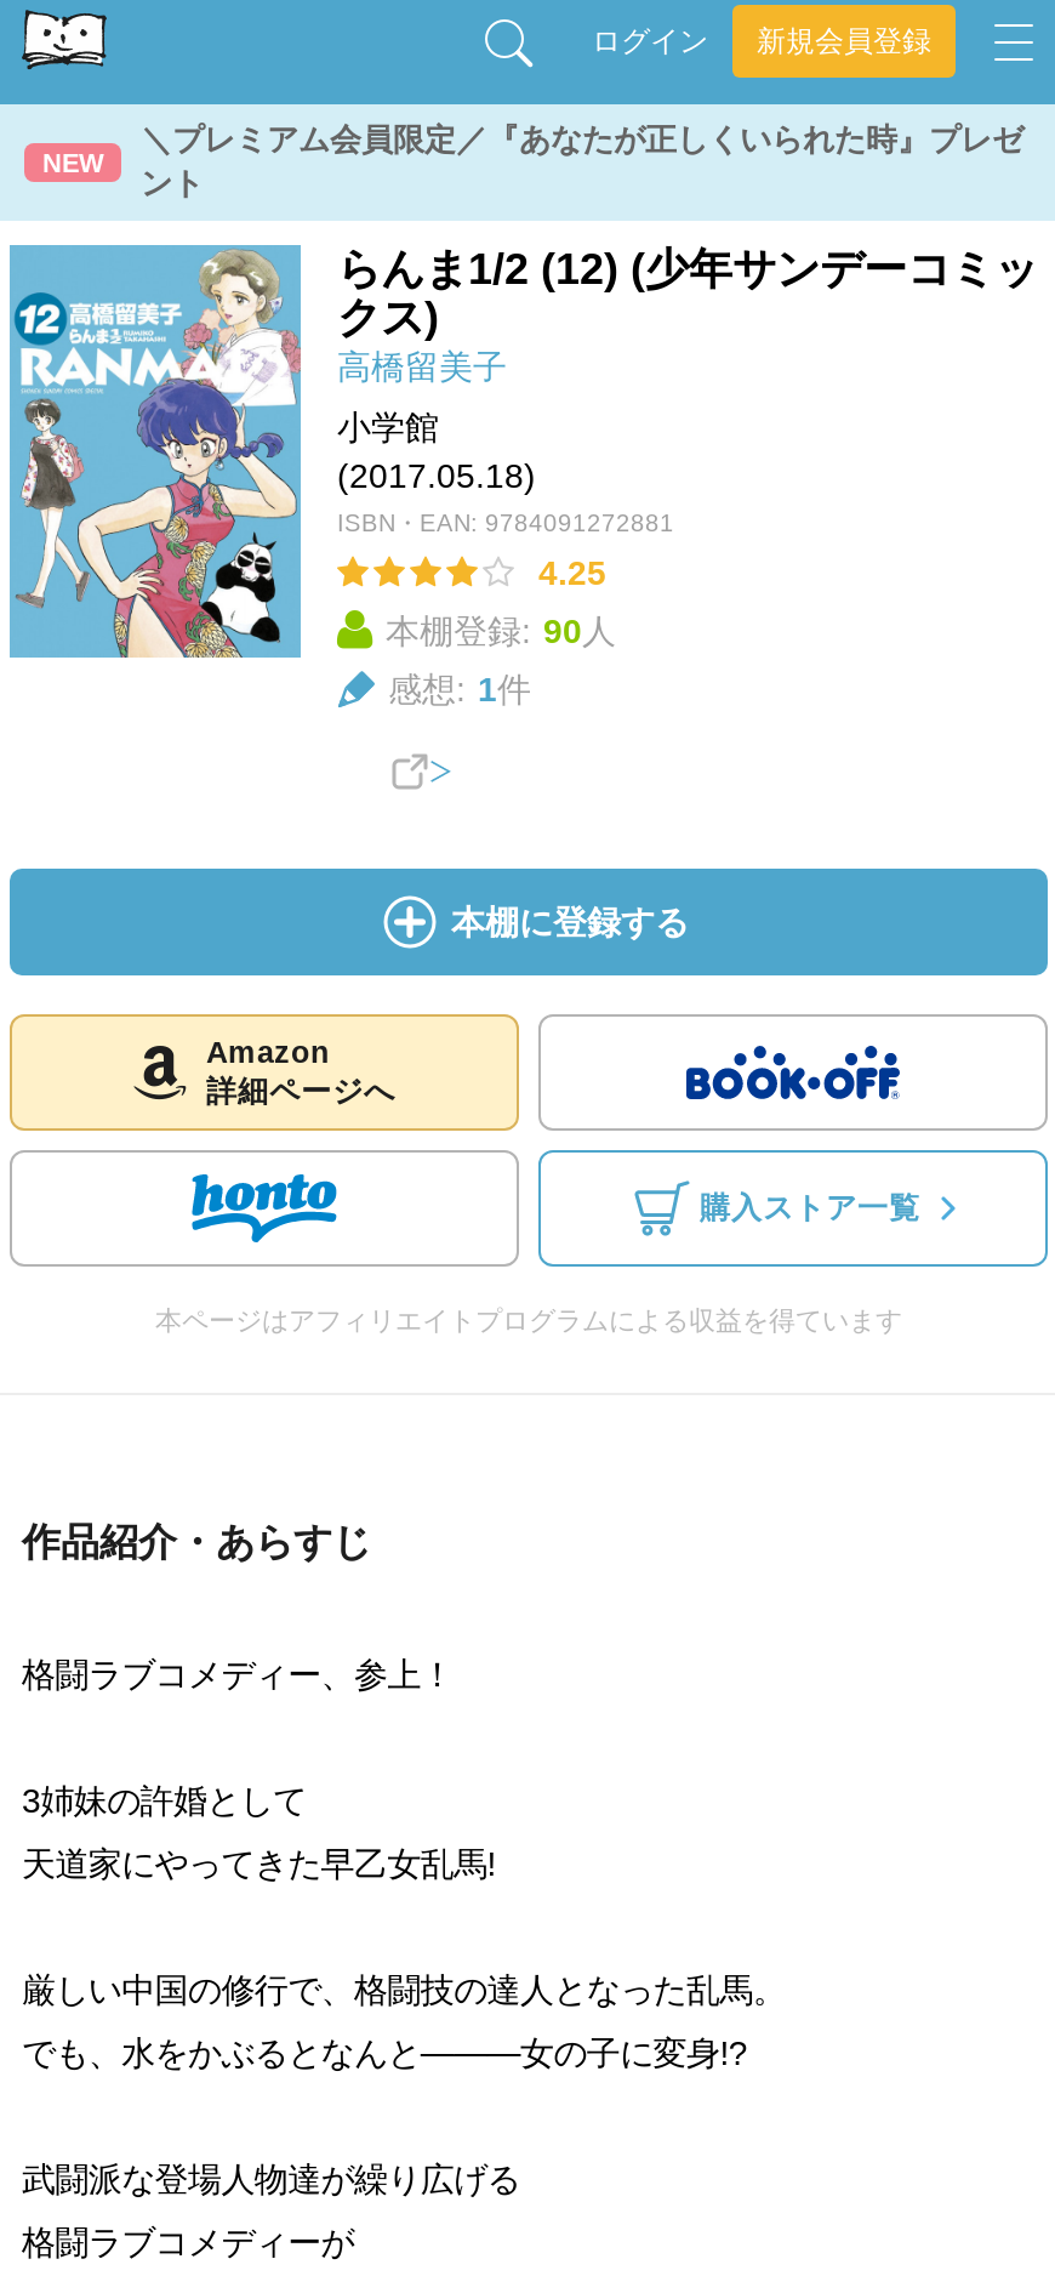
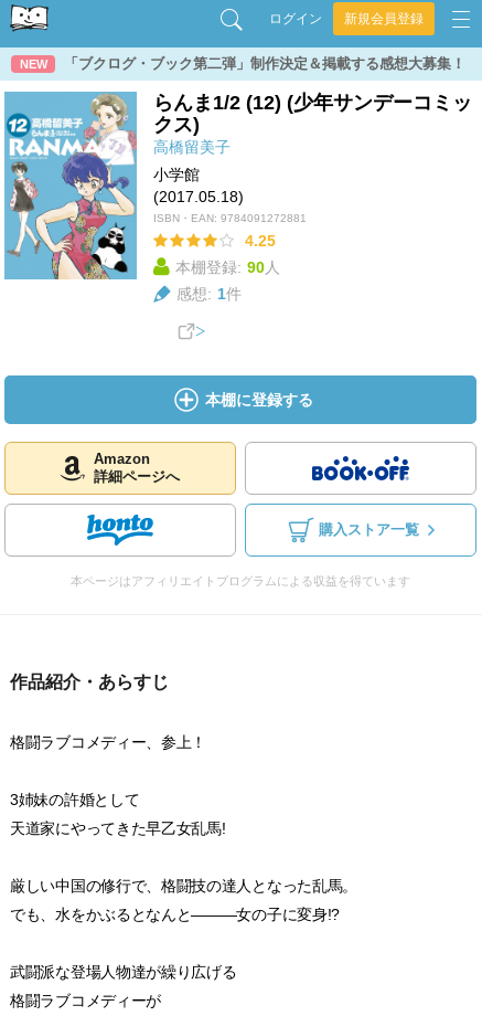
- ＼プレミアム会員限定／『あなたが正しくいられた時』プレゼ
- ント
+ 「ブクログ・ブック第二弾」制作決定＆掲載する感想大募集！
